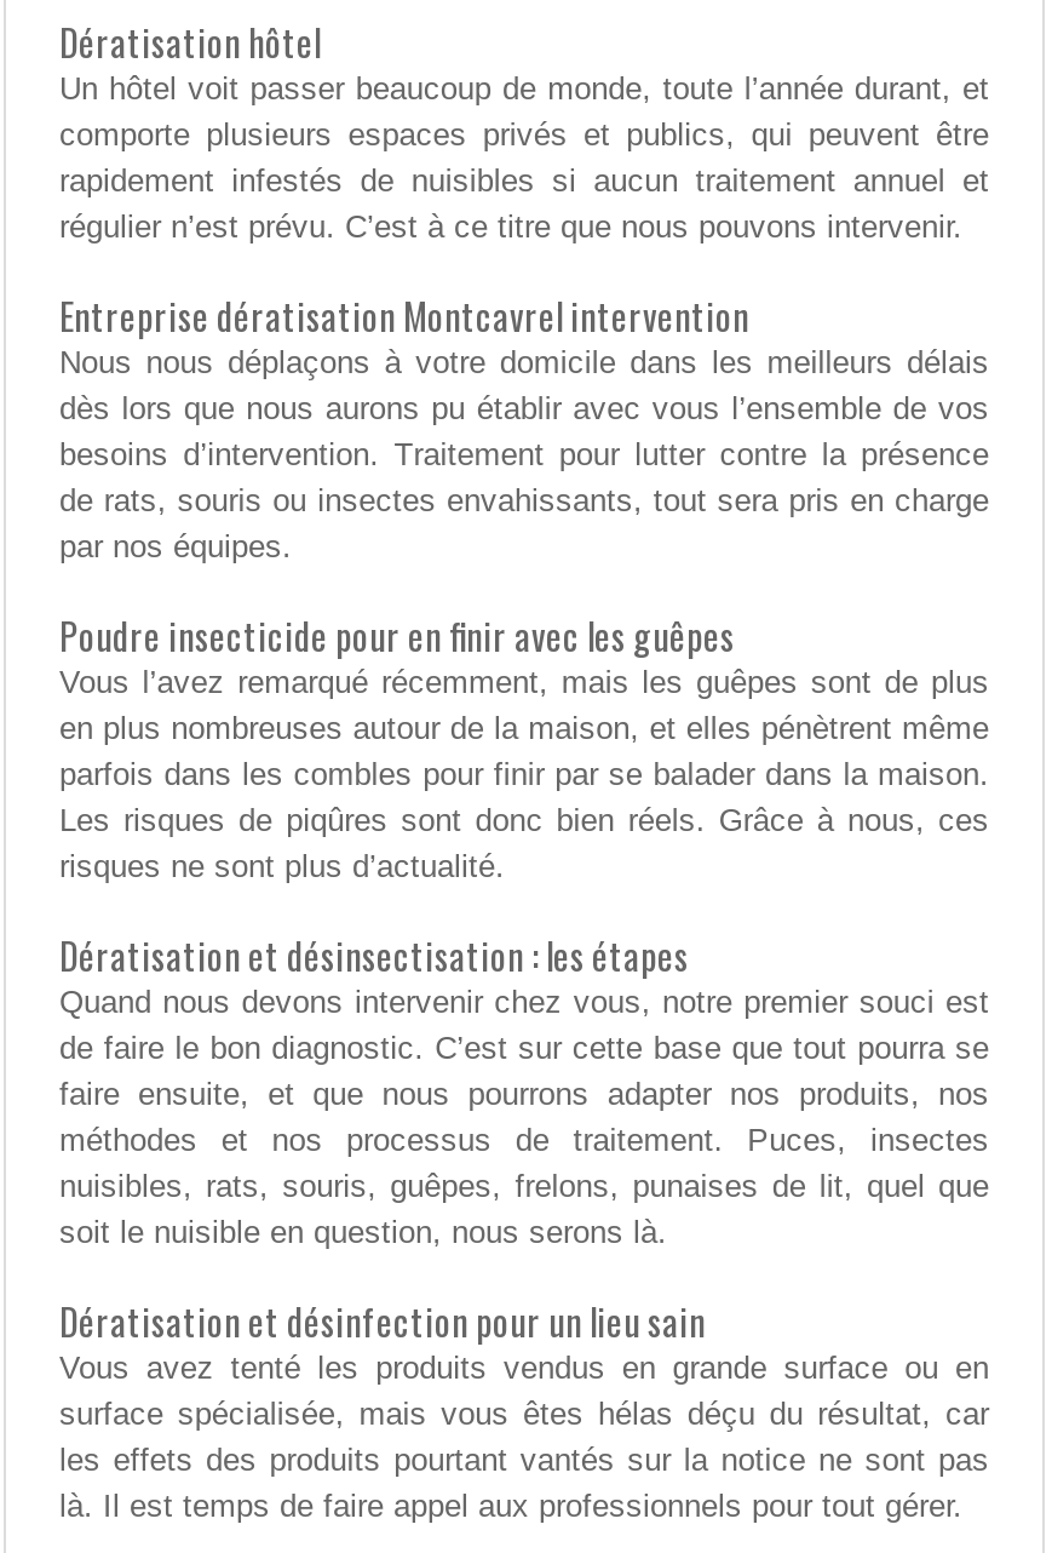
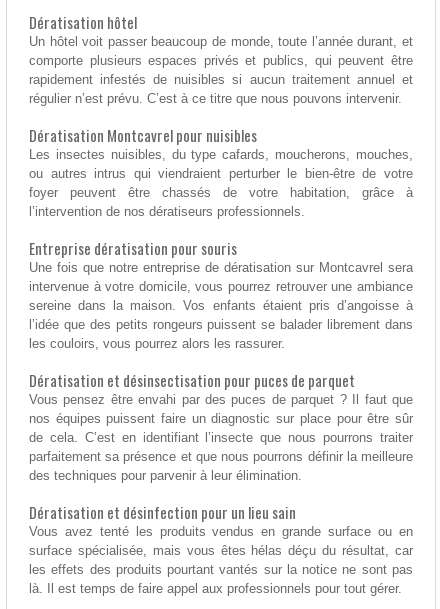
- Entreprise dératisation Montcavrel intervention
- Nous nous déplaçons à votre domicile dans les meilleurs délais
- dès lors que nous aurons pu établir avec vous l’ensemble de vos
- besoins d’intervention. Traitement pour lutter contre la présence
- de rats, souris ou insectes envahissants, tout sera pris en charge
- par nos équipes.
+ Dératisation Montcavrel pour nuisibles
+ Les insectes nuisibles, du type cafards, moucherons, mouches,
+ ou autres intrus qui viendraient perturber le bien-être de votre
+ foyer peuvent être chassés de votre habitation, grâce à
+ l’intervention de nos dératiseurs professionnels.

- Poudre insecticide pour en finir avec les guêpes
- Vous l’avez remarqué récemment, mais les guêpes sont de plus
- en plus nombreuses autour de la maison, et elles pénètrent même
- parfois dans les combles pour finir par se balader dans la maison.
- Les risques de piqûres sont donc bien réels. Grâce à nous, ces
- risques ne sont plus d’actualité.
+ Entreprise dératisation pour souris
+ Une fois que notre entreprise de dératisation sur Montcavrel sera
+ intervenue à votre domicile, vous pourrez retrouver une ambiance
+ sereine dans la maison. Vos enfants étaient pris d’angoisse à
+ l’idée que des petits rongeurs puissent se balader librement dans
+ les couloirs, vous pourrez alors les rassurer.

- Dératisation et désinsectisation : les étapes
- Quand nous devons intervenir chez vous, notre premier souci est
- de faire le bon diagnostic. C’est sur cette base que tout pourra se
- faire ensuite, et que nous pourrons adapter nos produits, nos
- méthodes et nos processus de traitement. Puces, insectes
- nuisibles, rats, souris, guêpes, frelons, punaises de lit, quel que
- soit le nuisible en question, nous serons là.
+ Dératisation et désinsectisation pour puces de parquet
+ Vous pensez être envahi par des puces de parquet ? Il faut que
+ nos équipes puissent faire un diagnostic sur place pour être sûr
+ de cela. C’est en identifiant l’insecte que nous pourrons traiter
+ parfaitement sa présence et que nous pourrons définir la meilleure
+ des techniques pour parvenir à leur élimination.
